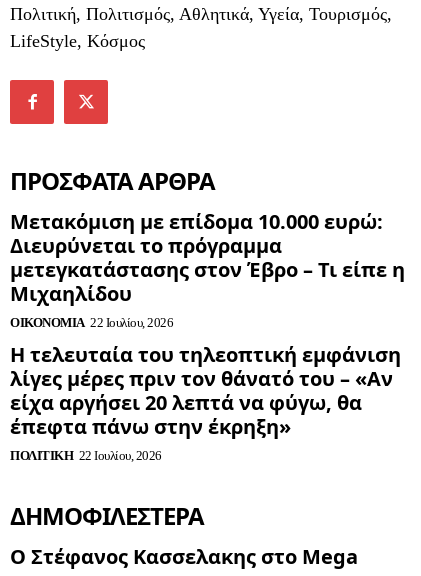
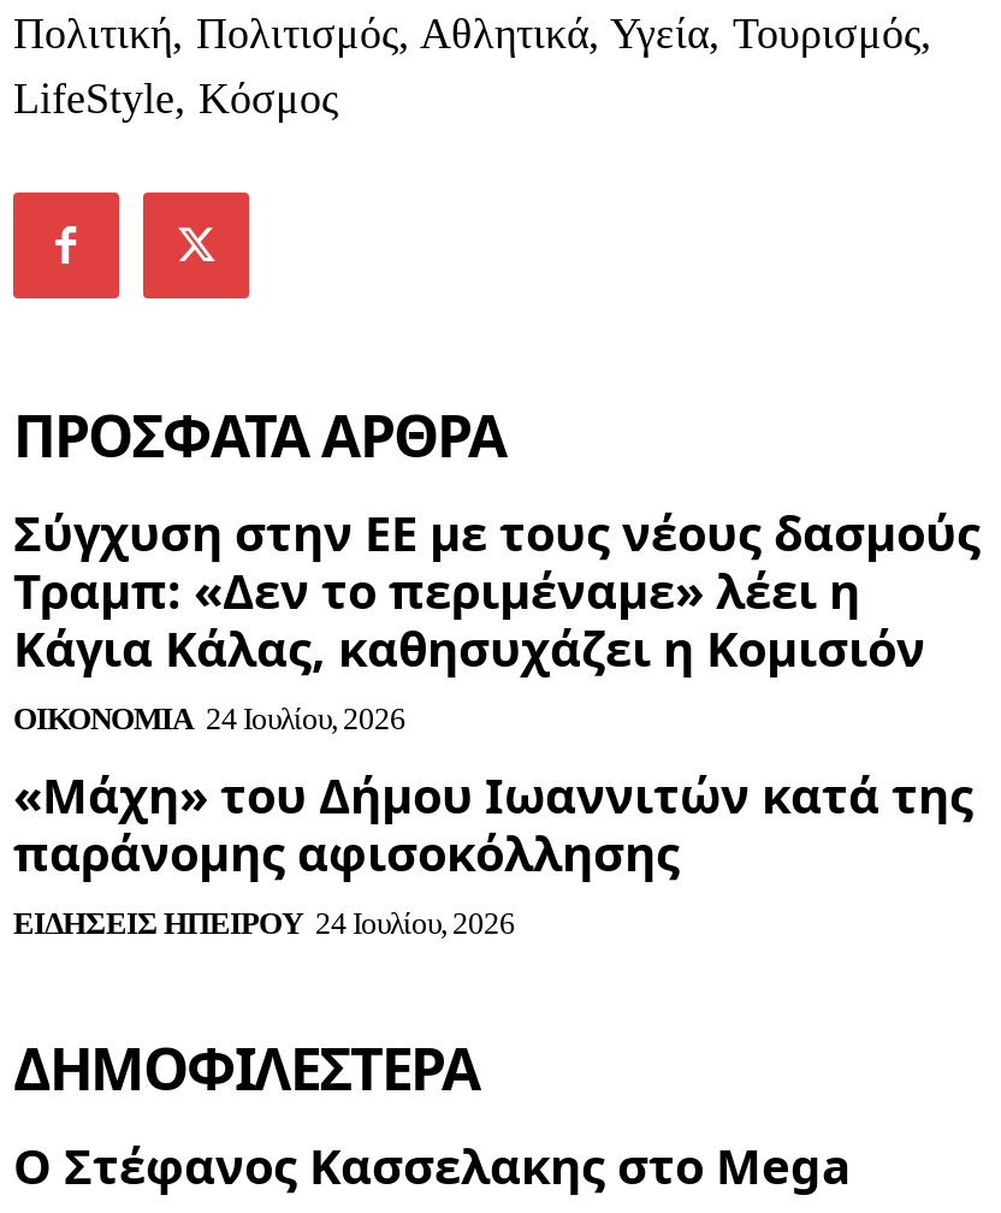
- Μετακόμιση με επίδομα 10.000 ευρώ:
- Διευρύνεται το πρόγραμμα
- μετεγκατάστασης στον Έβρο – Τι είπε η
- Μιχαηλίδου
- ΟΙΚΟΝΟΜΊΑ 22 Ιουλίου, 2026
- Η τελευταία του τηλεοπτική εμφάνιση
- λίγες μέρες πριν τον θάνατό του – «Αν
- είχα αργήσει 20 λεπτά να φύγω, θα
- έπεφτα πάνω στην έκρηξη»
- ΠΟΛΙΤΙΚΉ 22 Ιουλίου, 2026
+ Σύγχυση στην ΕΕ με τους νέους δασμούς
+ Τραμπ: «Δεν το περιμέναμε» λέει η
+ Κάγια Κάλας, καθησυχάζει η Κομισιόν
+ ΟΙΚΟΝΟΜΊΑ 24 Ιουλίου, 2026
+ «Μάχη» του Δήμου Ιωαννιτών κατά της
+ παράνομης αφισοκόλλησης
+ ΕΙΔΉΣΕΙΣ ΗΠΕΊΡΟΥ 24 Ιουλίου, 2026
